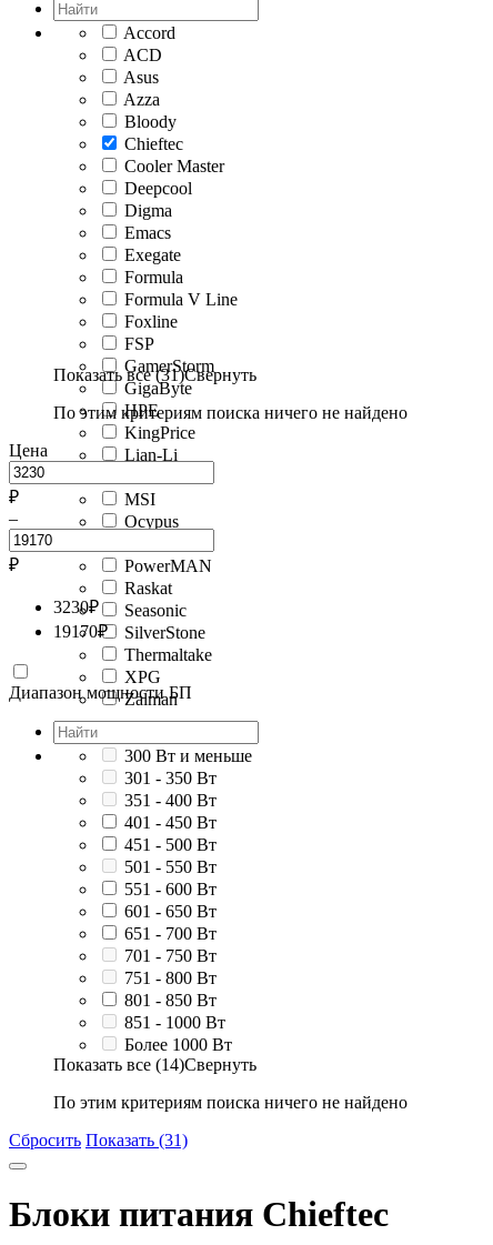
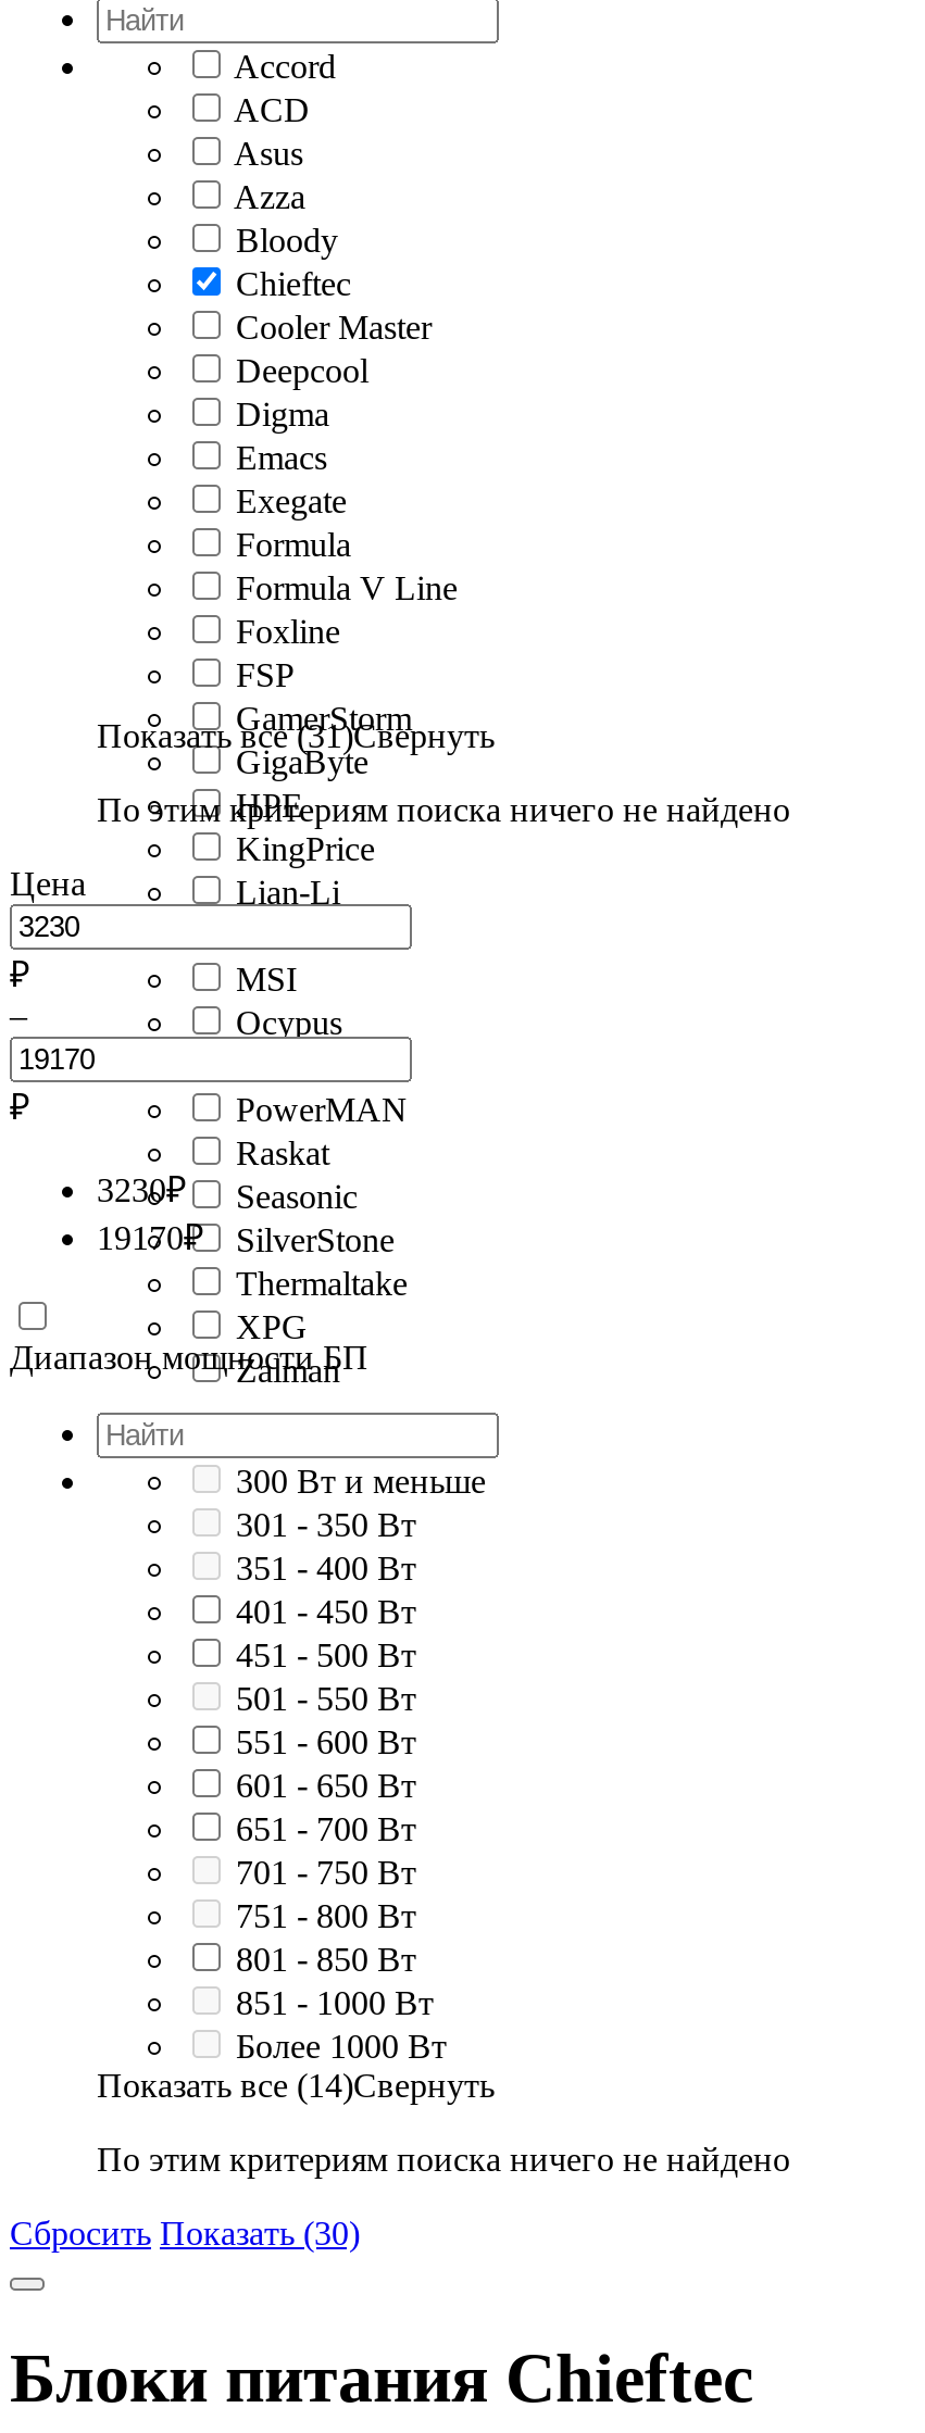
- Сбросить Показать (31)
+ Сбросить Показать (30)
